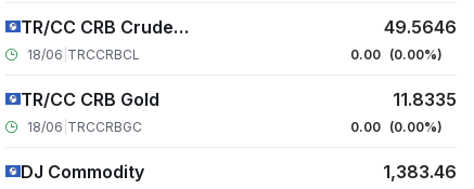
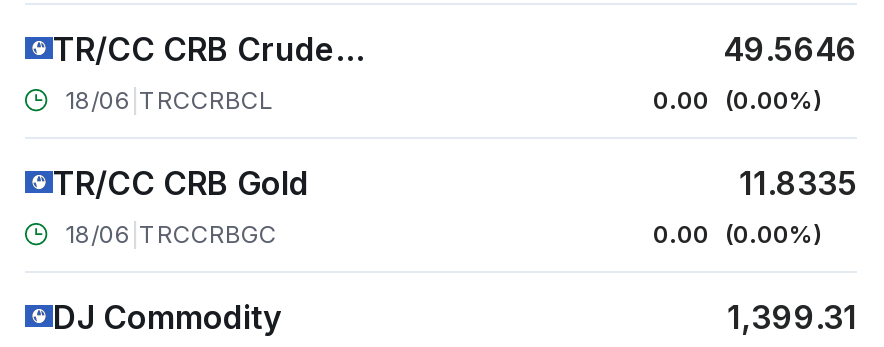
- 1,383.46
+ 1,399.31
